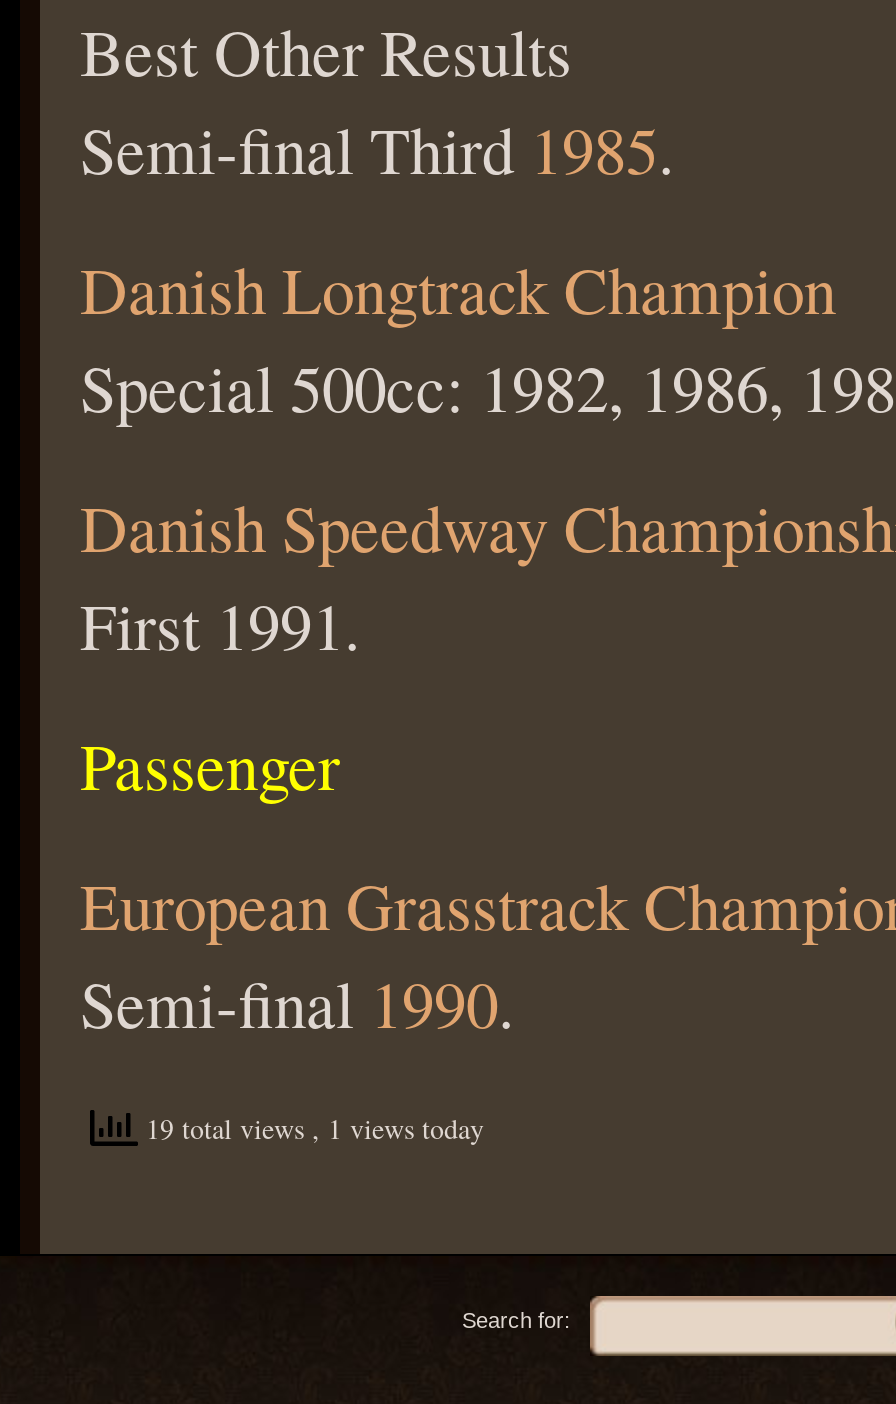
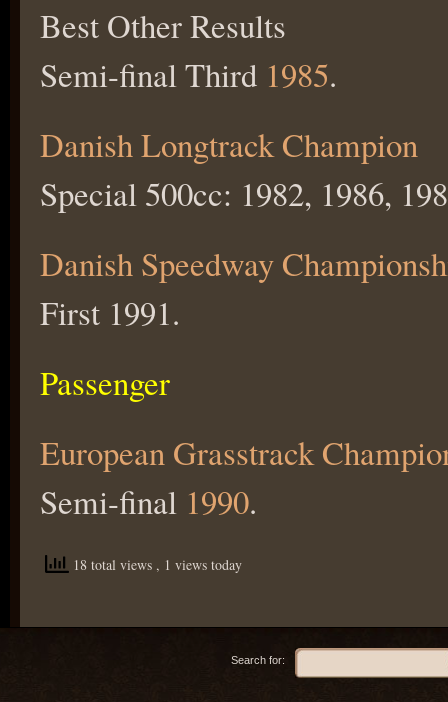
- 19 total views, 1 views today
+ 18 total views, 1 views today
